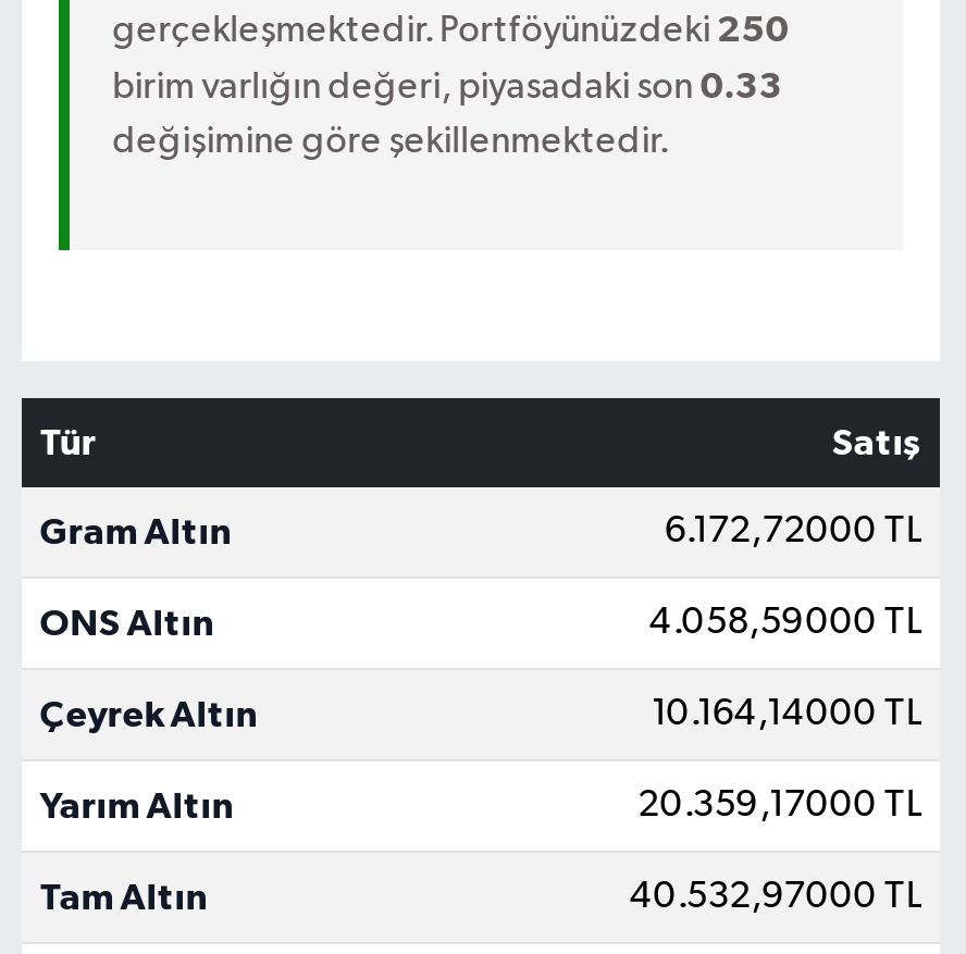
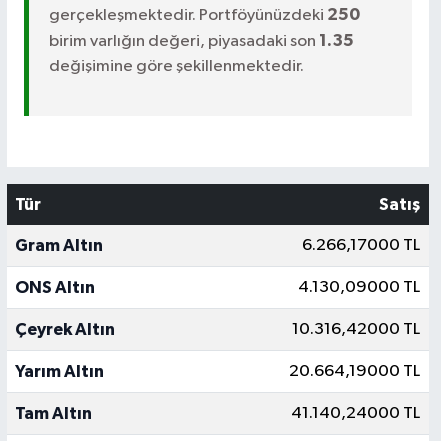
- birim varlığın değeri, piyasadaki son 0.33
+ birim varlığın değeri, piyasadaki son 1.35

- 6.172,72000 TL
+ 6.266,17000 TL

- 4.058,59000 TL
+ 4.130,09000 TL

- 10.164,14000 TL
+ 10.316,42000 TL

- 20.359,17000 TL
+ 20.664,19000 TL

- 40.532,97000 TL
+ 41.140,24000 TL
